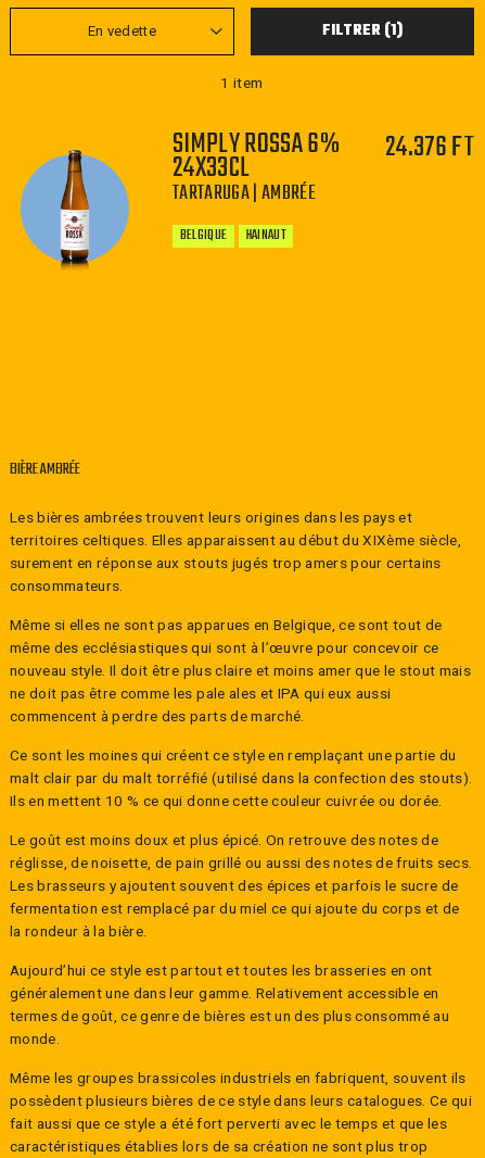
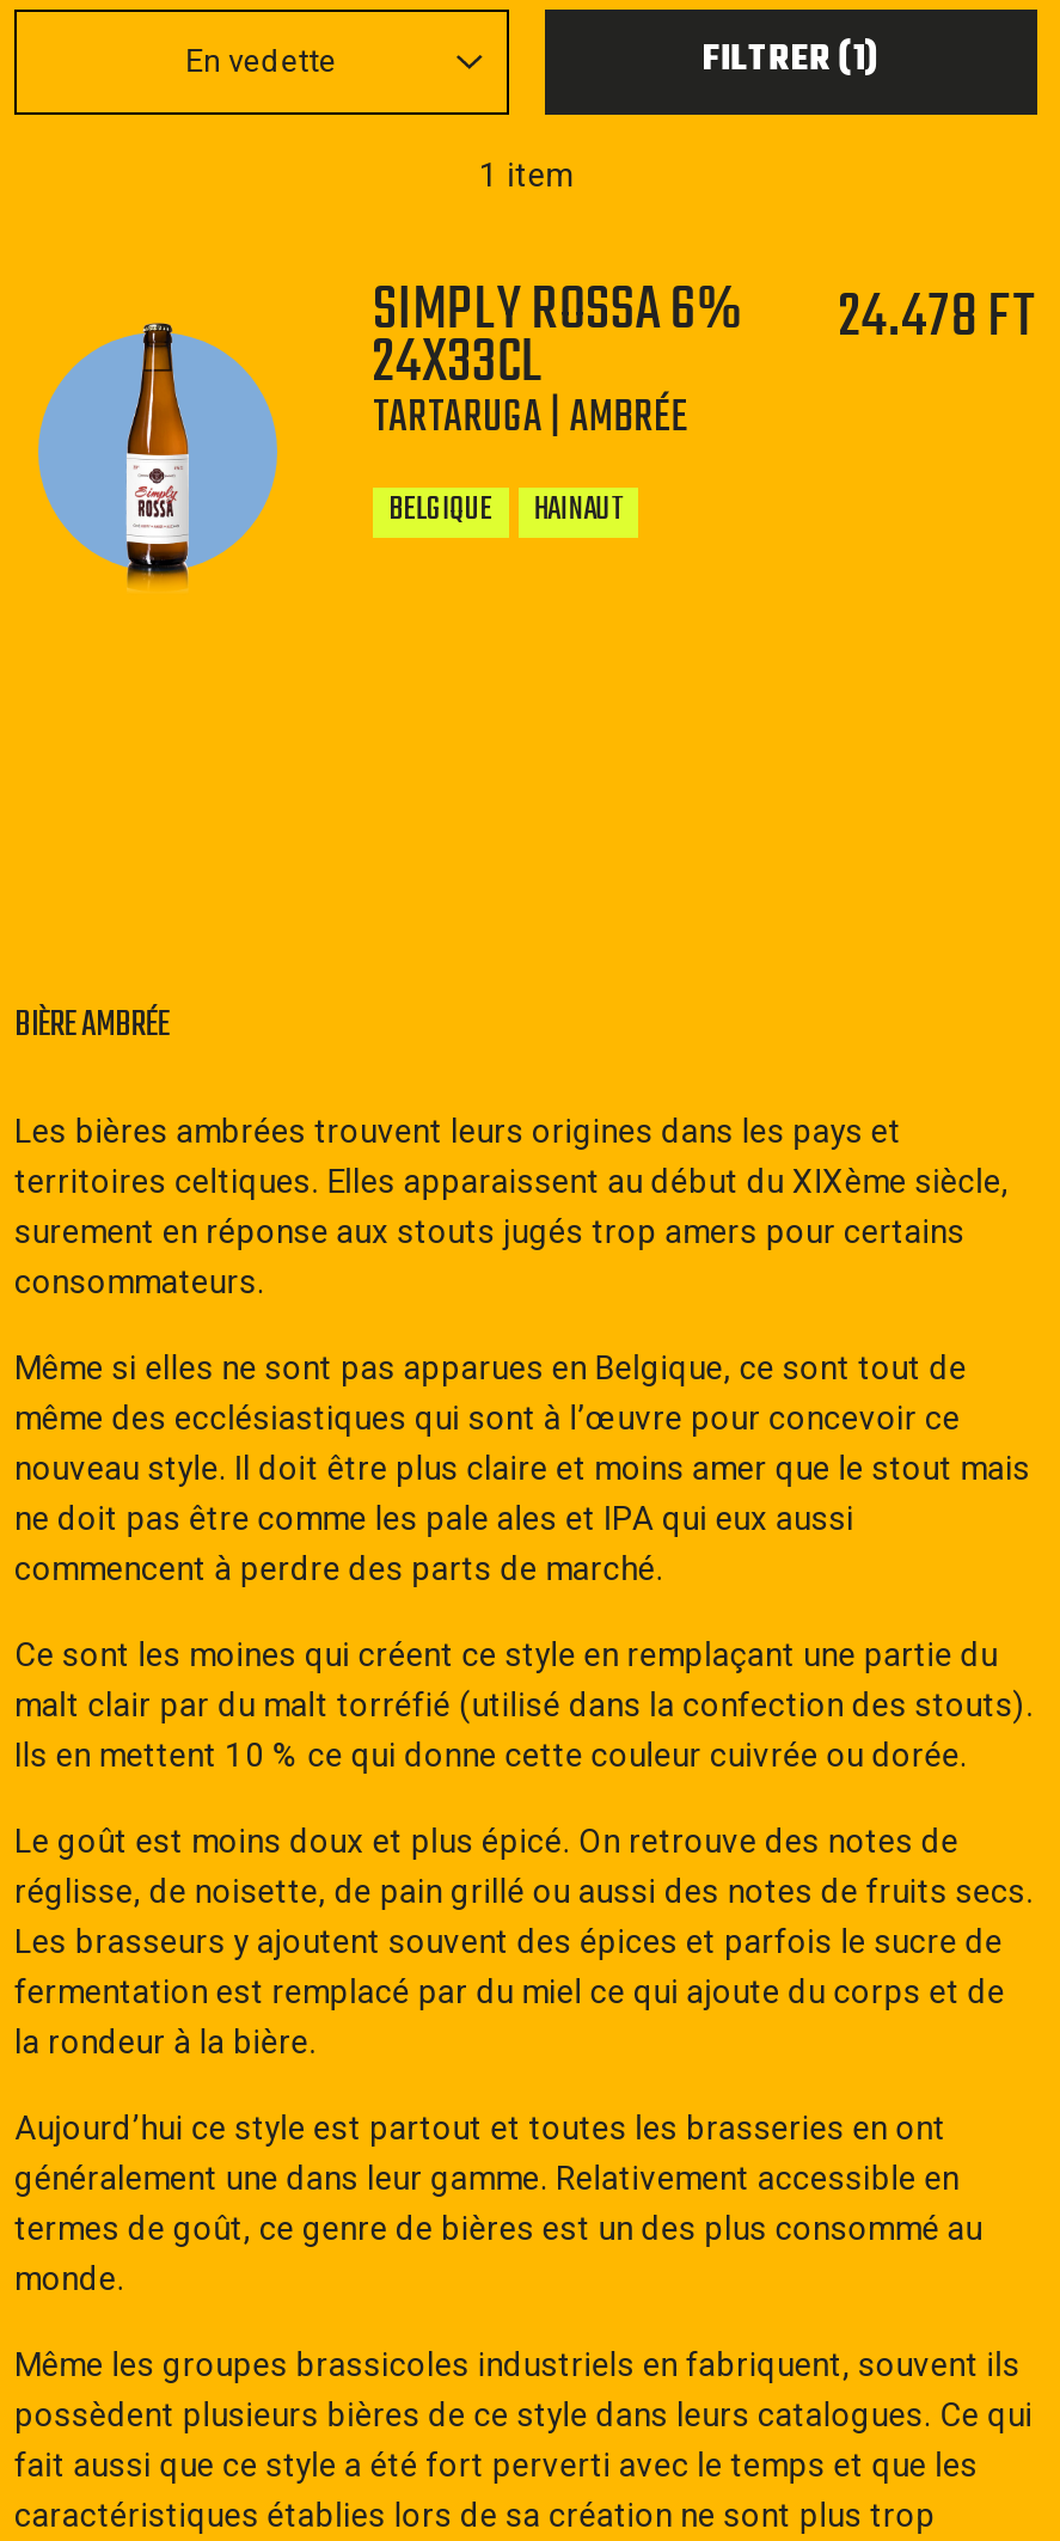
- 24.376 FT
+ 24.478 FT
